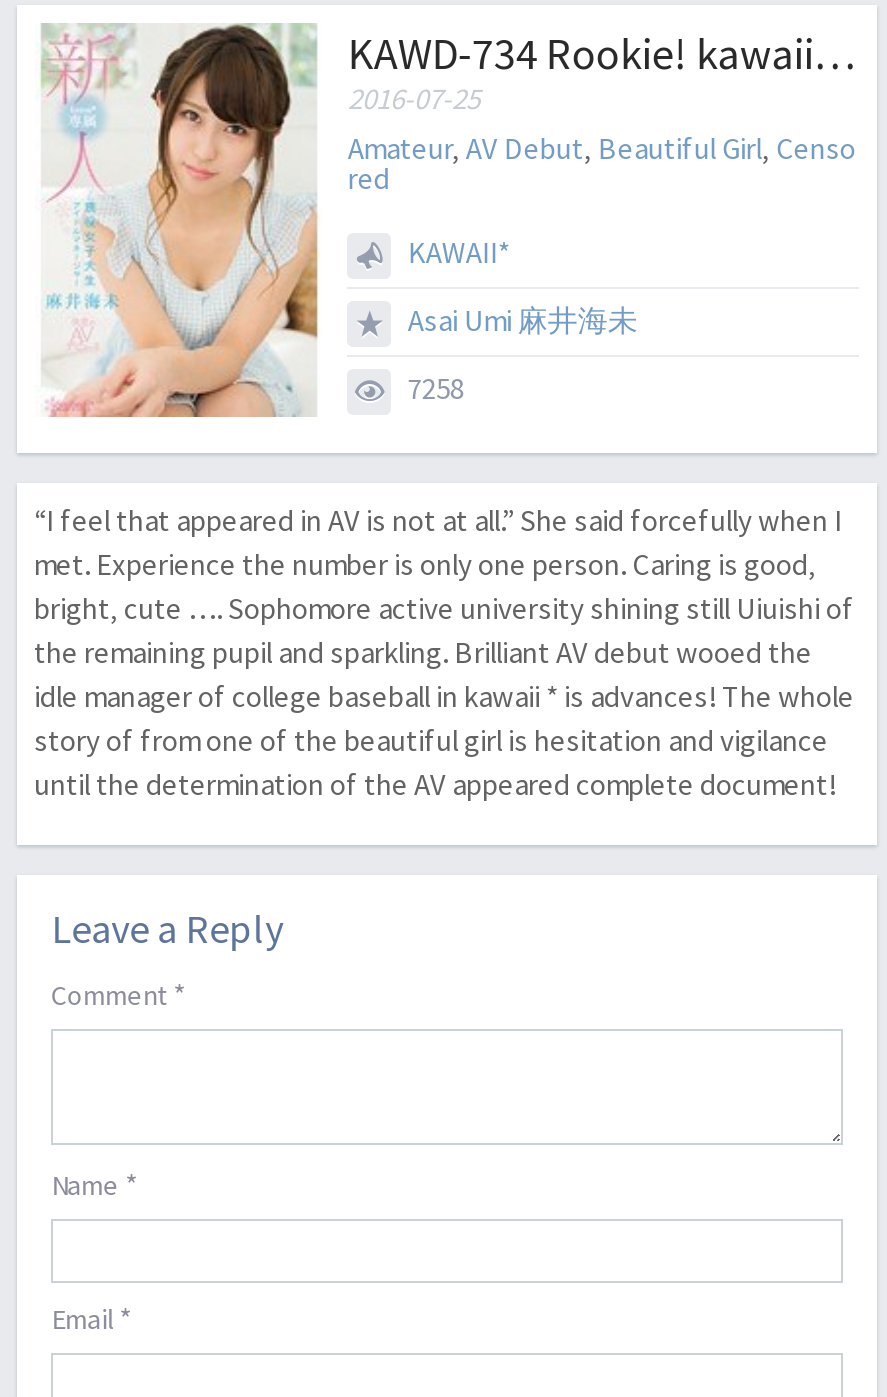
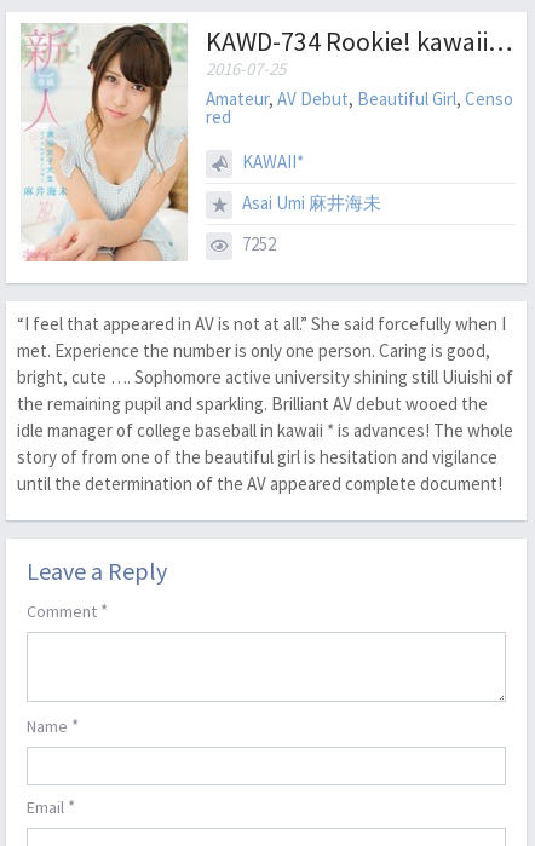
- 7258
+ 7252
